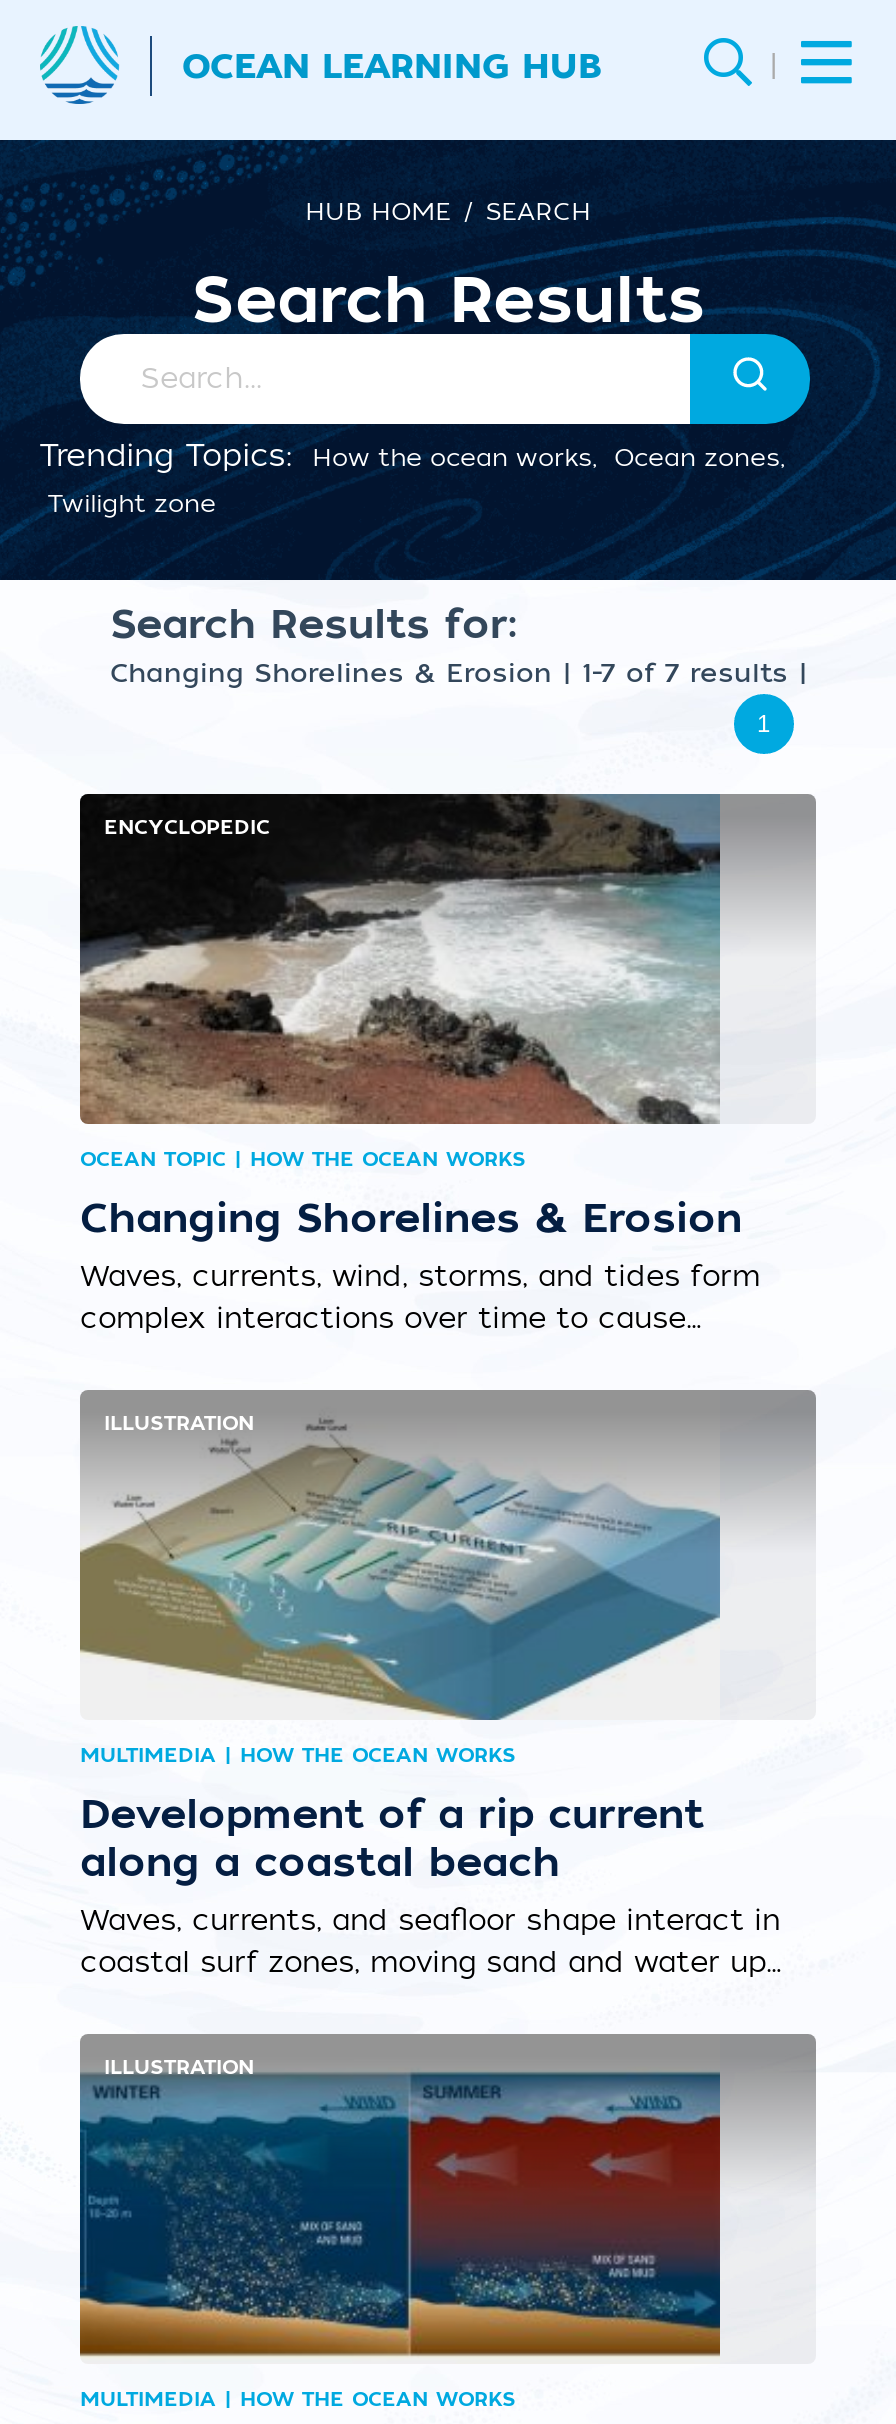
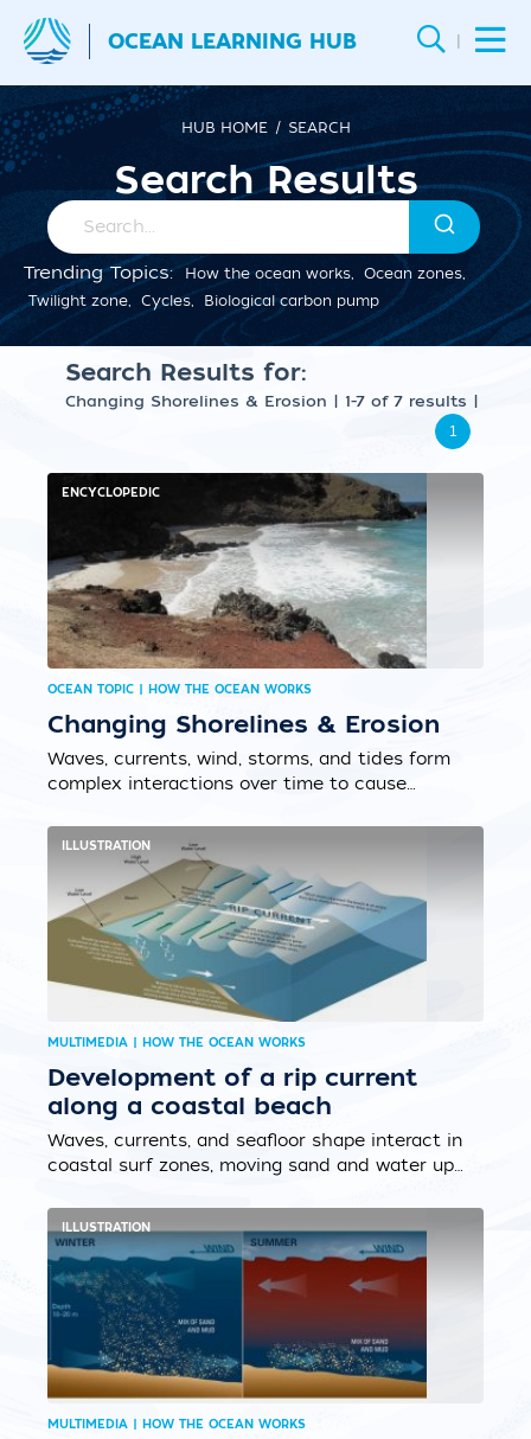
- Twilight zone
+ Twilight zone, Cycles, Biological carbon pump
